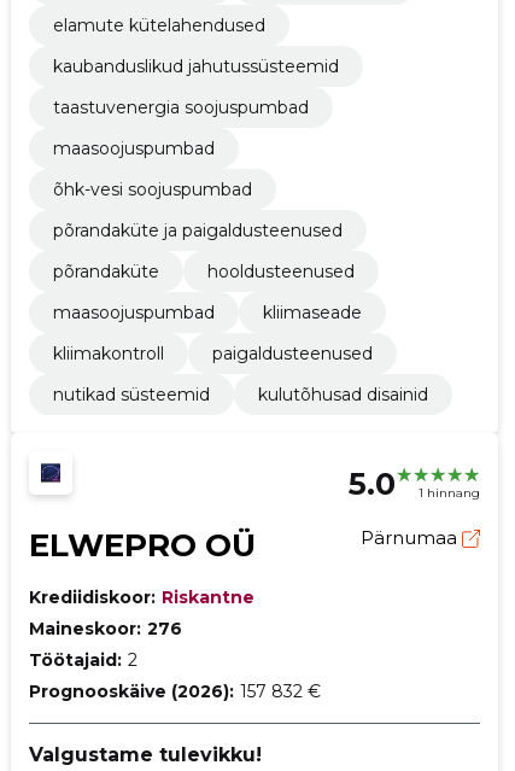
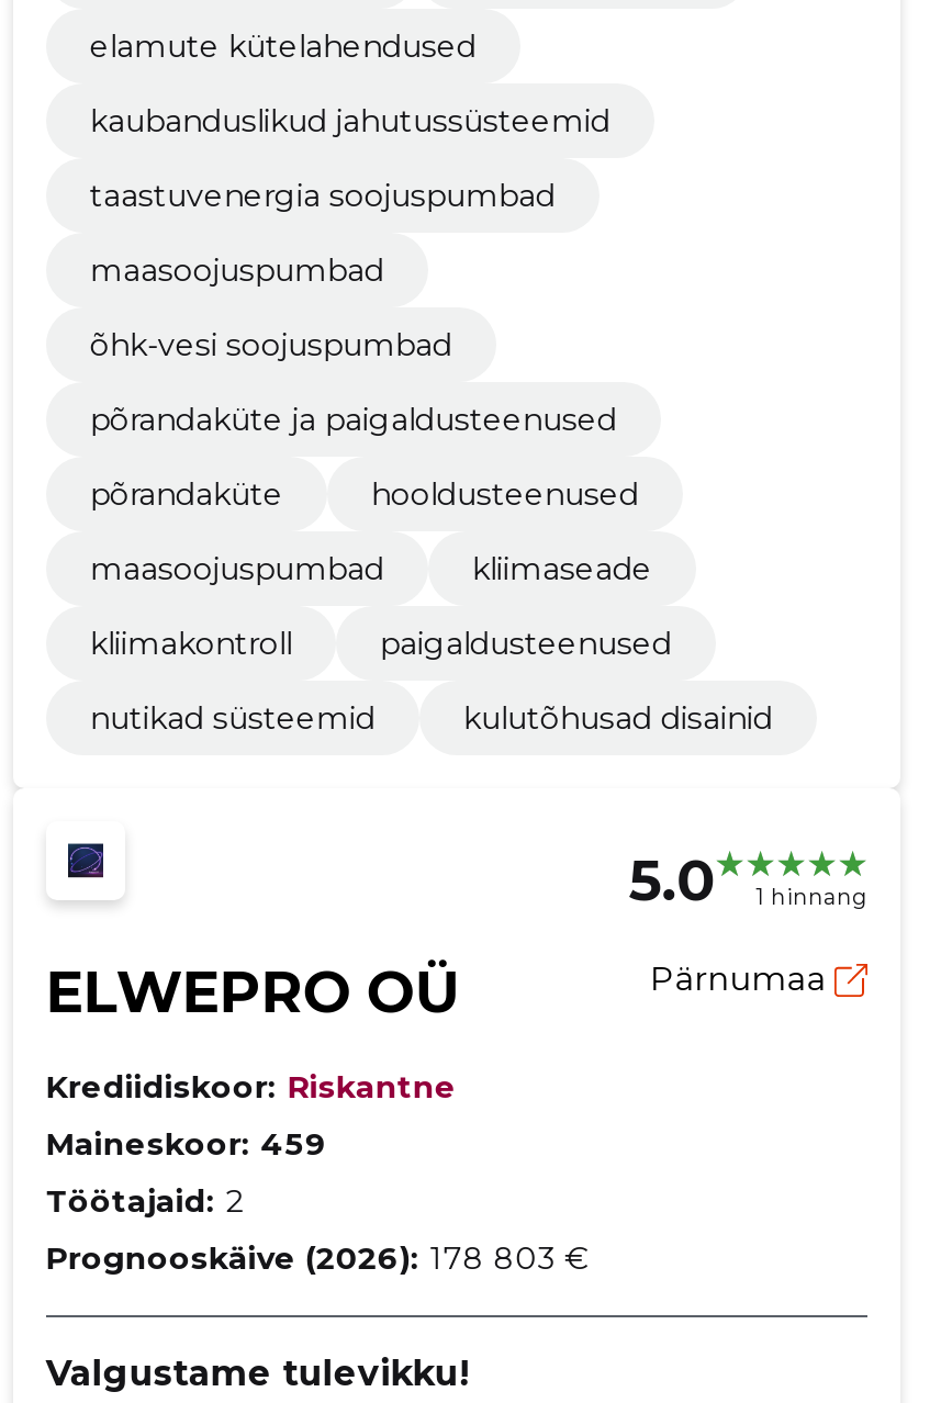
- Maineskoor: 276
+ Maineskoor: 459

- Prognooskäive (2026): 157 832 €
+ Prognooskäive (2026): 178 803 €
